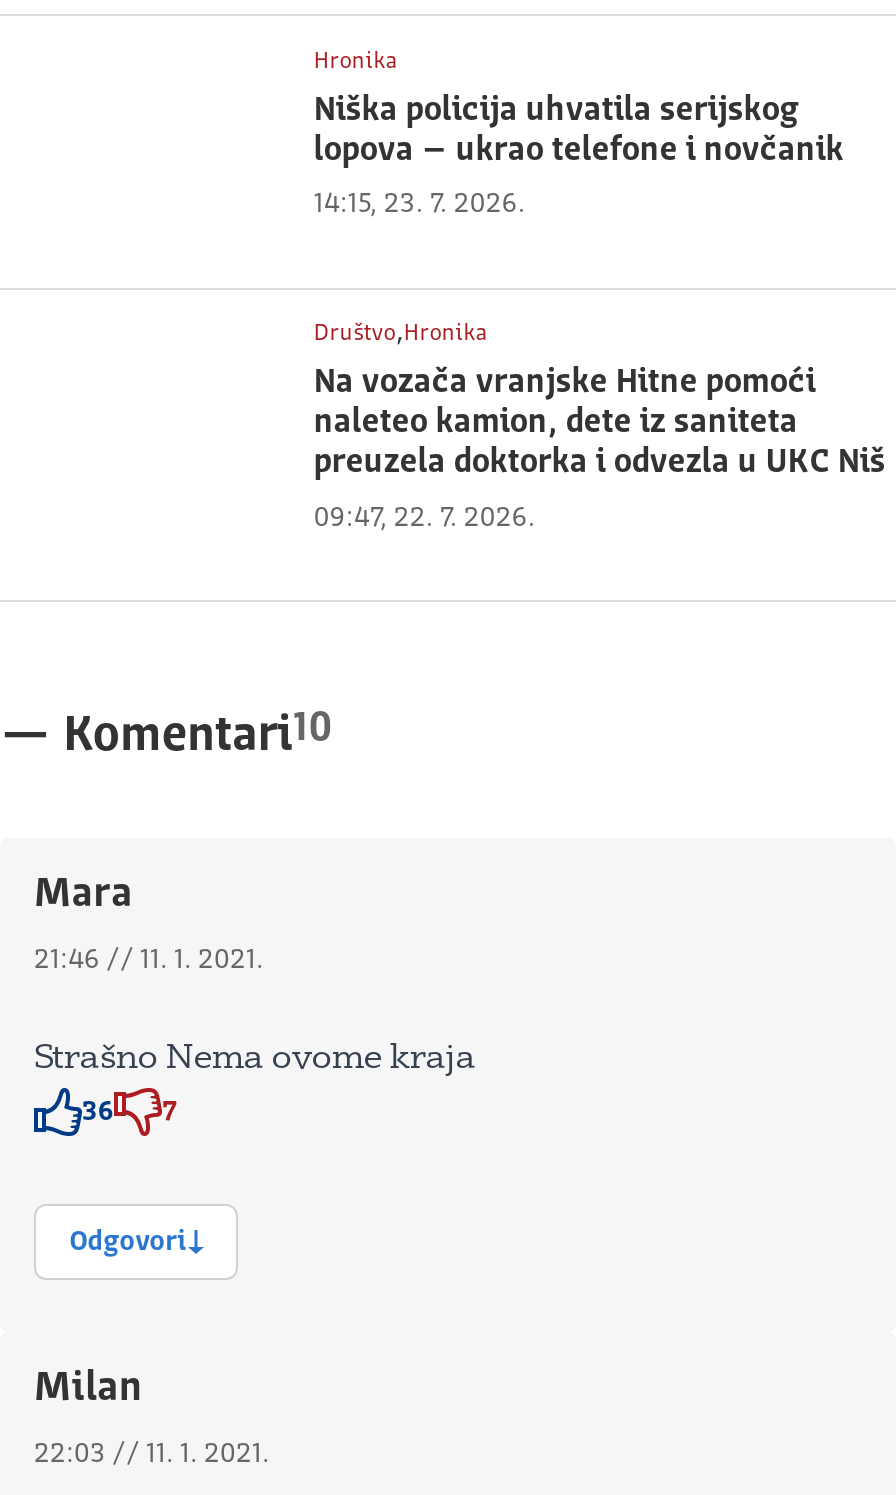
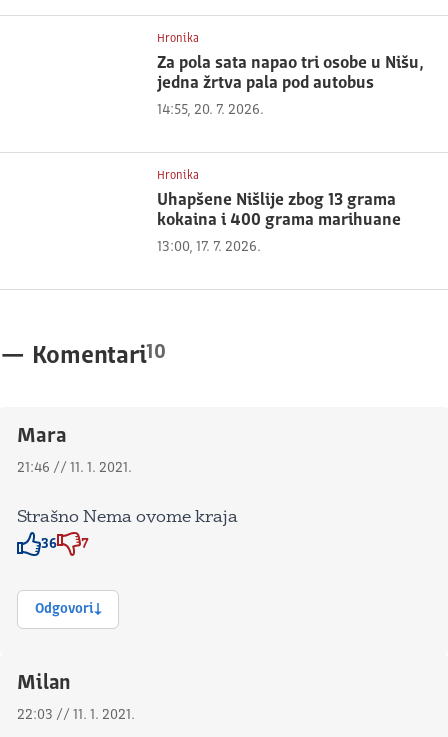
- Niška policija uhvatila serijskog
- lopova – ukrao telefone i novčanik
+ Za pola sata napao tri osobe u Nišu,
+ jedna žrtva pala pod autobus

- 14:15, 23. 7. 2026.
+ 14:55, 20. 7. 2026.

- Društvo,Hronika
+ Hronika

- Na vozača vranjske Hitne pomoći
- naleteo kamion, dete iz saniteta
- preuzela doktorka i odvezla u UKC Niš
+ Uhapšene Nišlije zbog 13 grama
+ kokaina i 400 grama marihuane

- 09:47, 22. 7. 2026.
+ 13:00, 17. 7. 2026.
